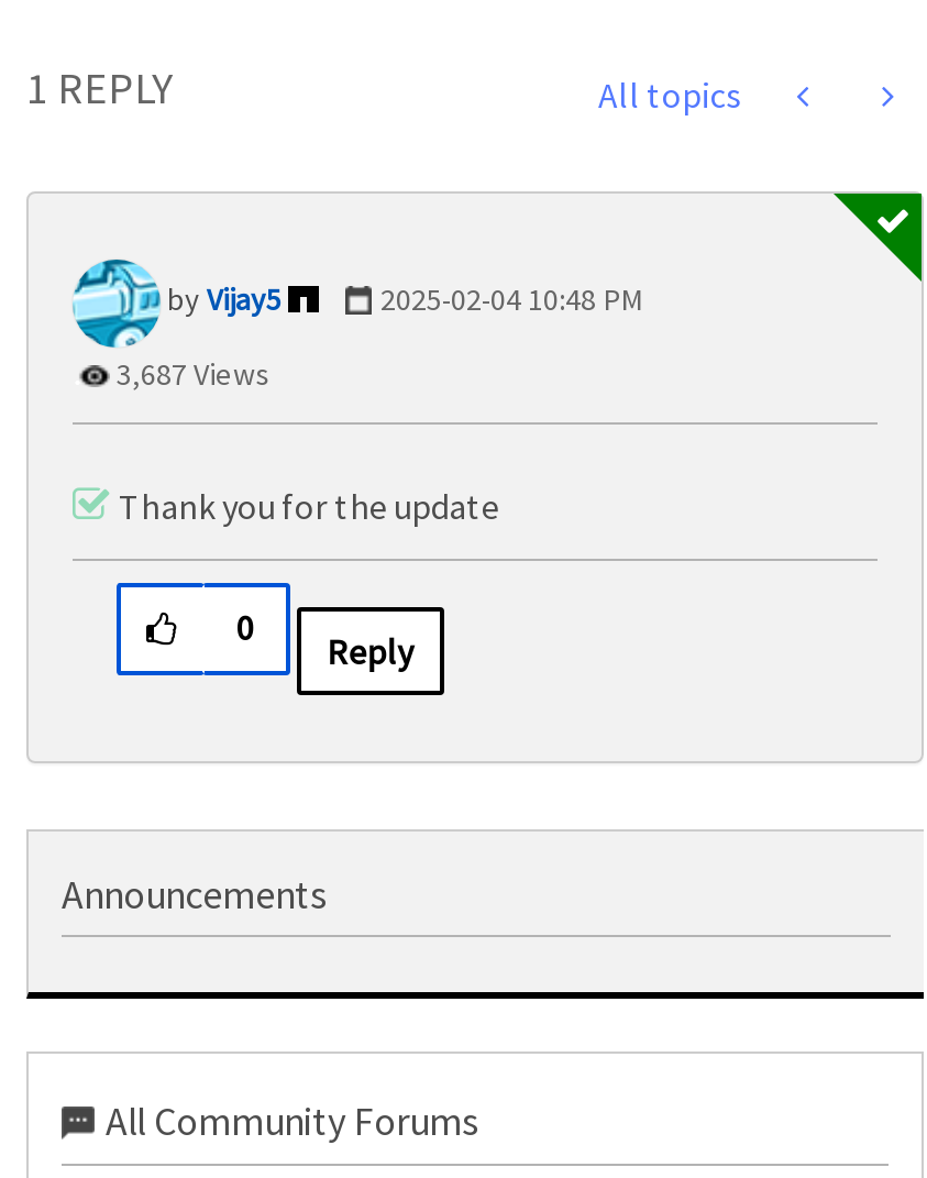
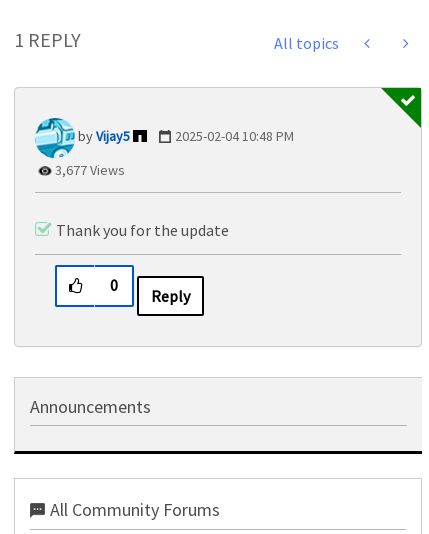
- 3,687 Views
+ 3,677 Views
